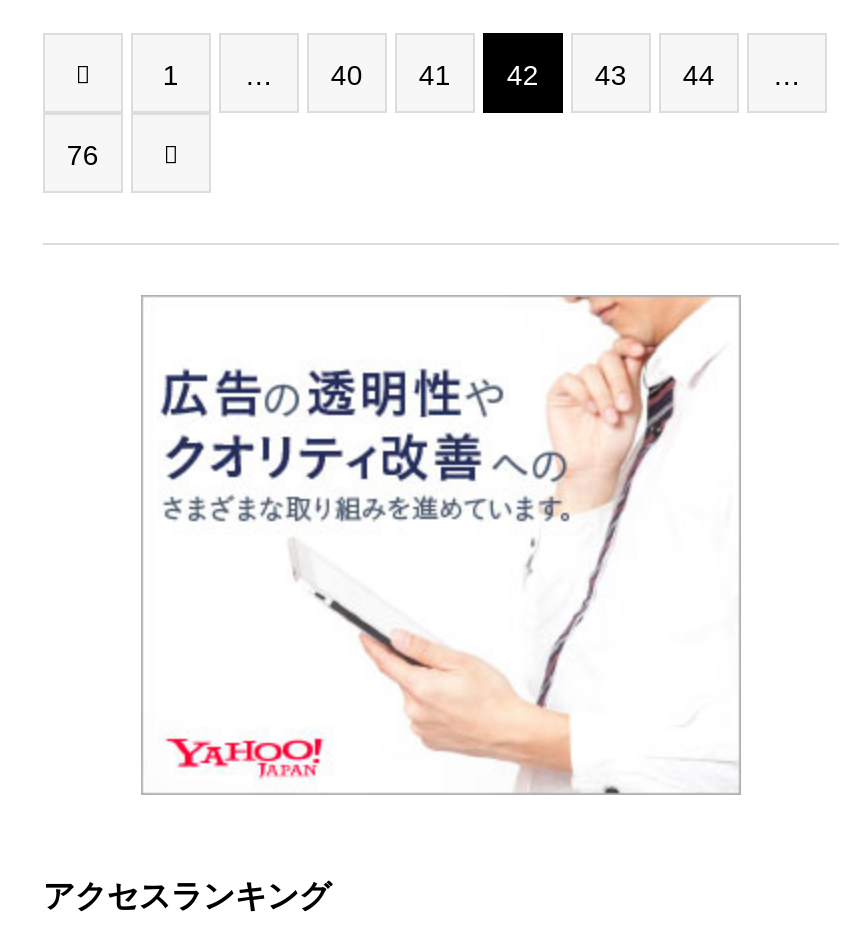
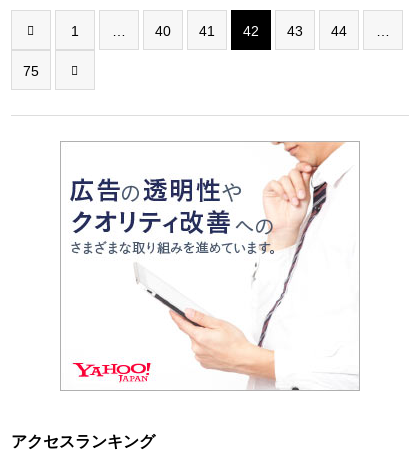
- 76
+ 75
